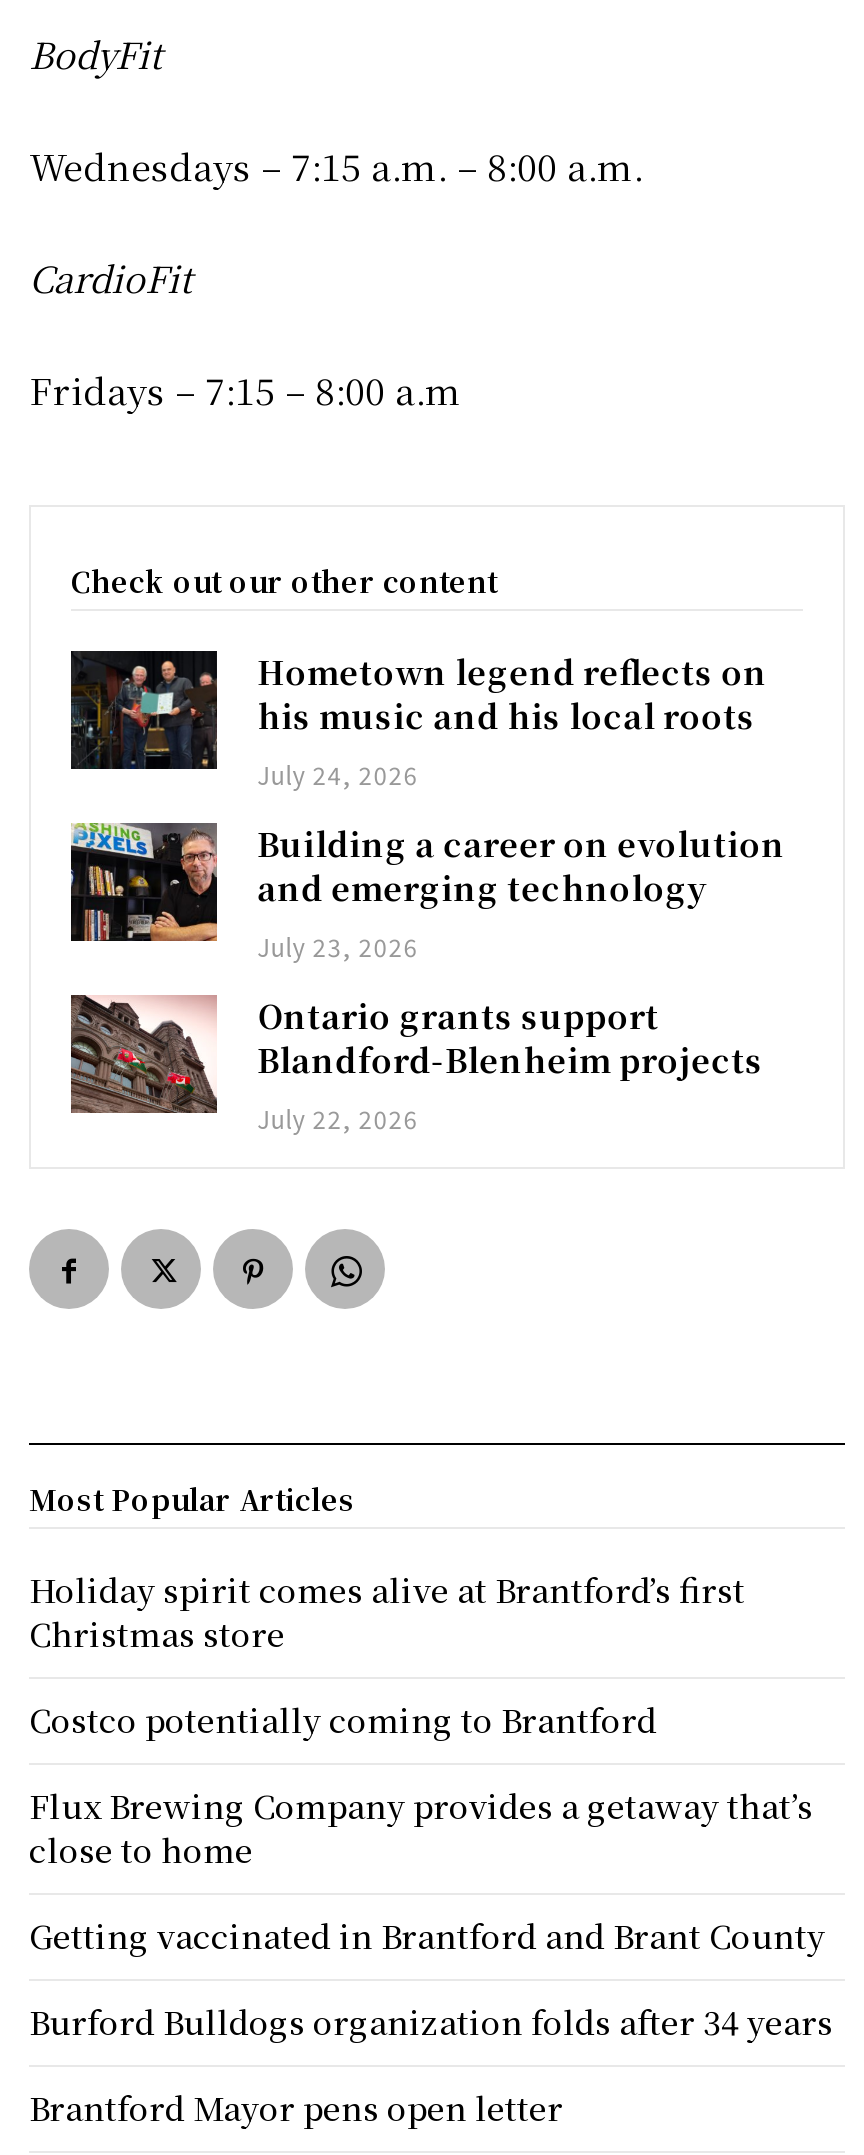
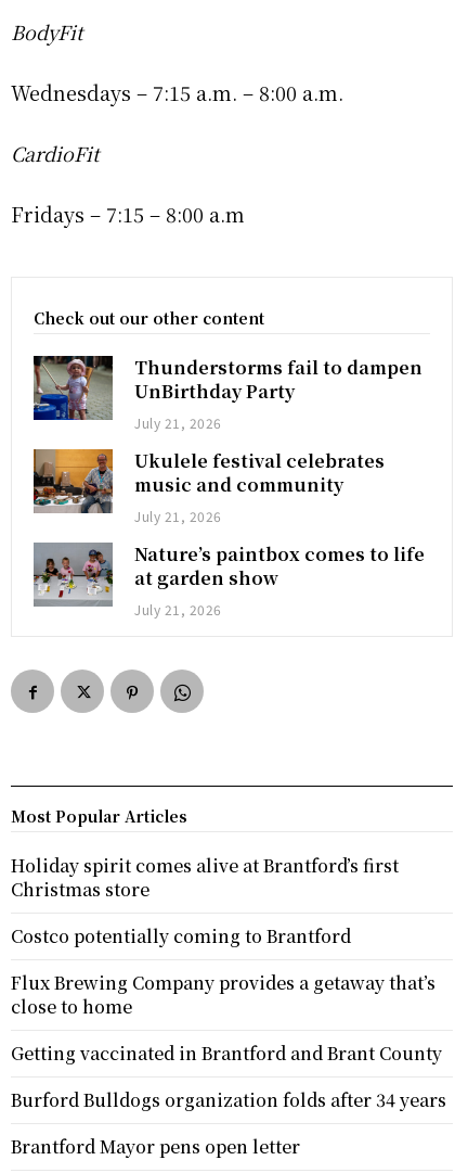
- [image]
- Hometown legend reflects on
- his music and his local roots
- July 24, 2026
+ [image]
+ Thunderstorms fail to dampen
+ UnBirthday Party
+ July 21, 2026

- [image]
- Building a career on evolution
- and emerging technology
- July 23, 2026
+ [image]
+ Ukulele festival celebrates
+ music and community
+ July 21, 2026

- [image]
- Ontario grants support
- Blandford-Blenheim projects
- July 22, 2026
+ [image]
+ Nature’s paintbox comes to life
+ at garden show
+ July 21, 2026
